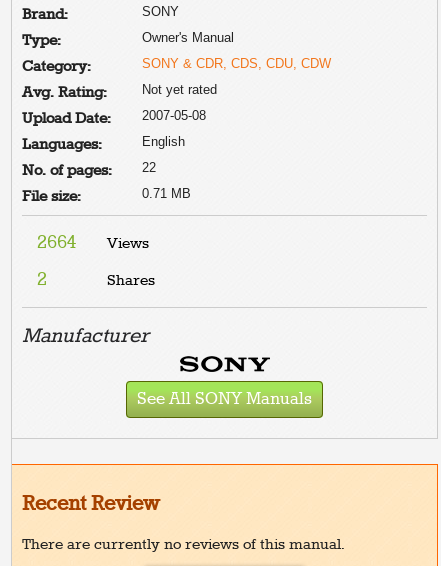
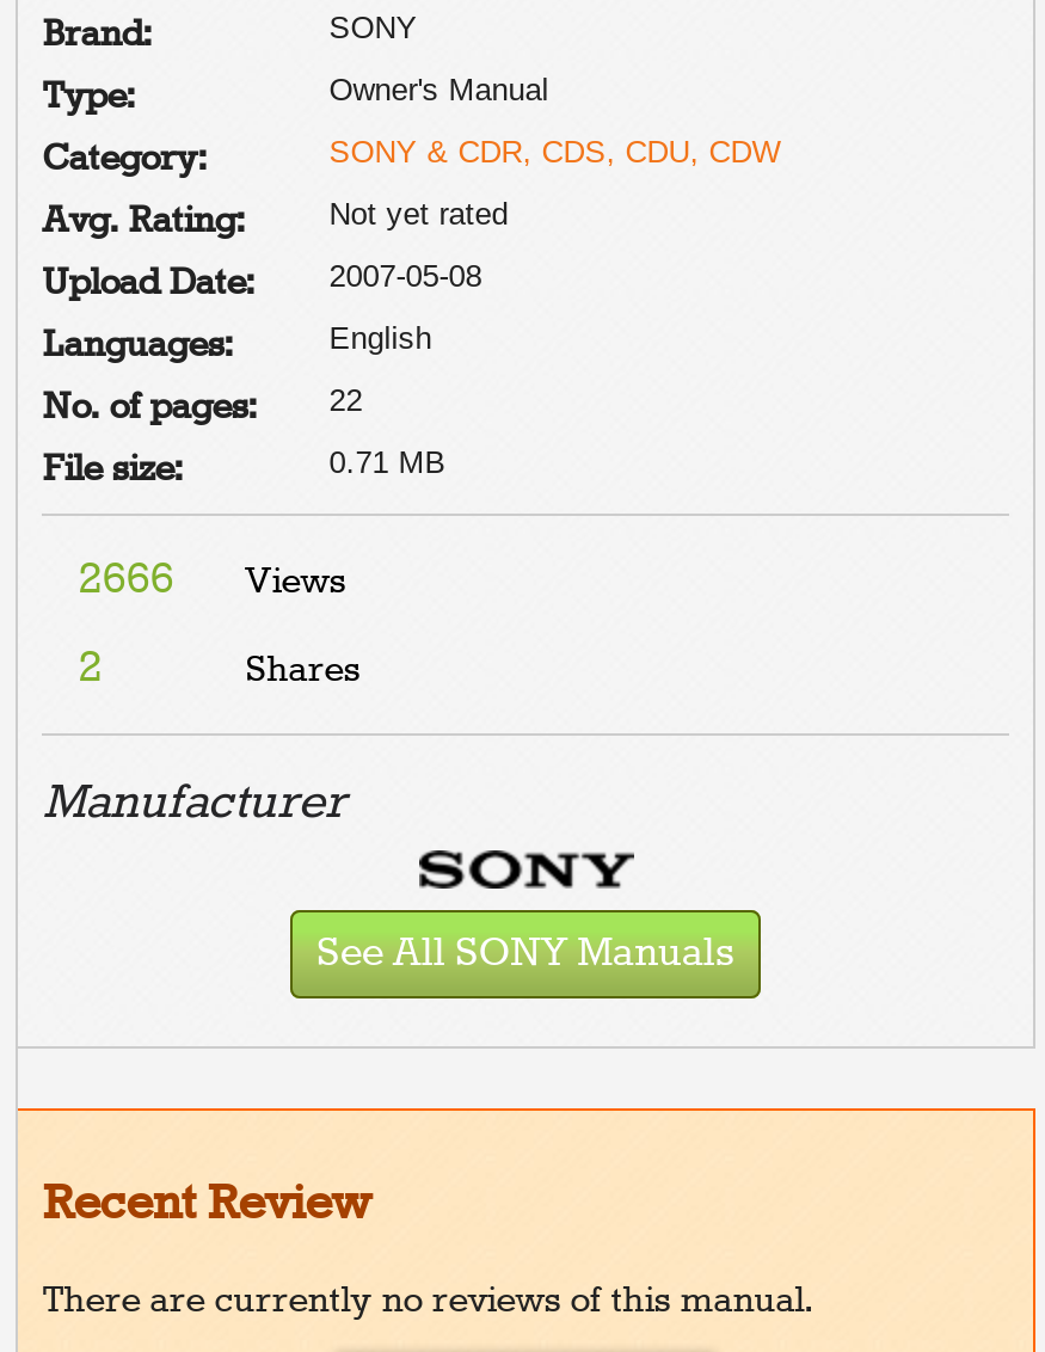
- 2664 Views
+ 2666 Views
